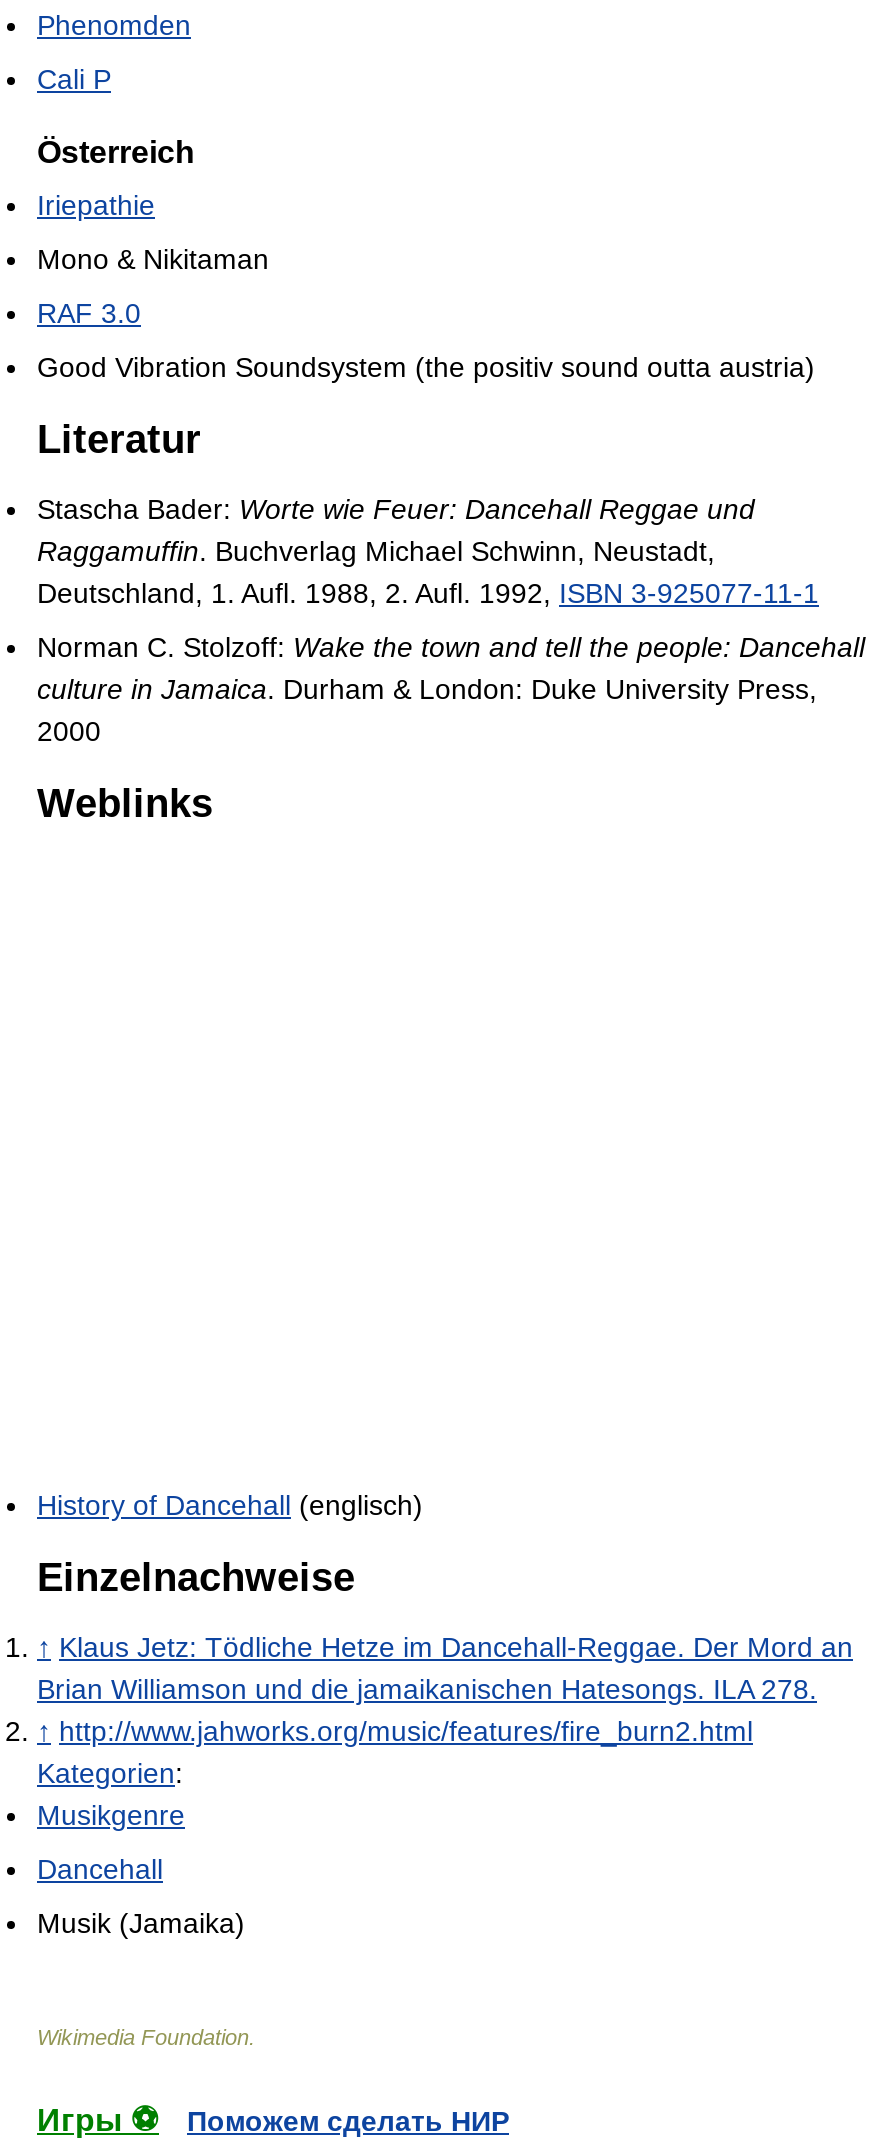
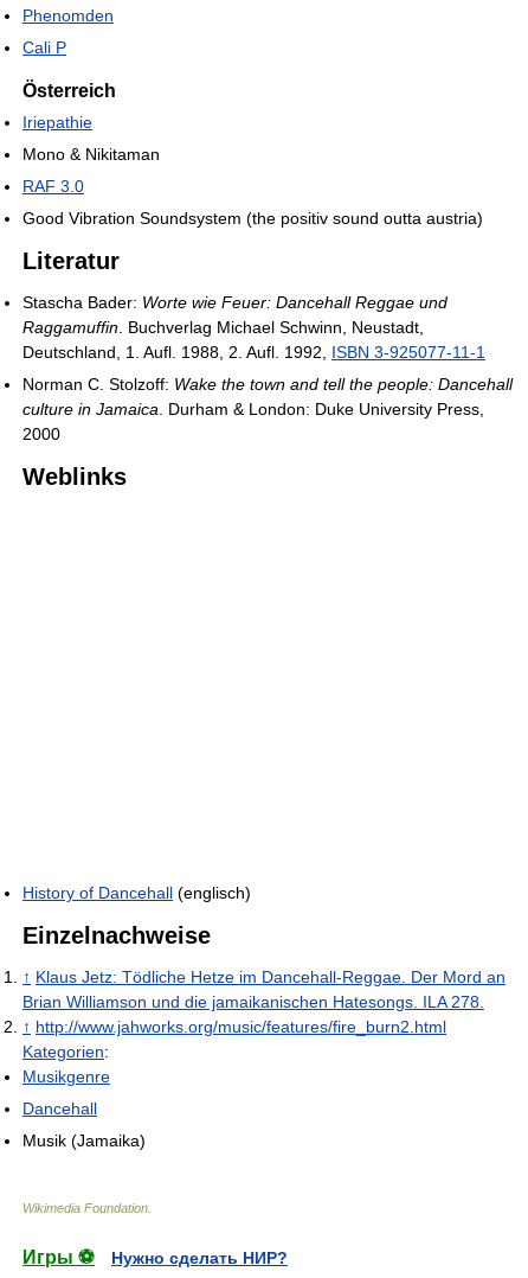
- Поможем сделать НИР
+ Нужно сделать НИР?
